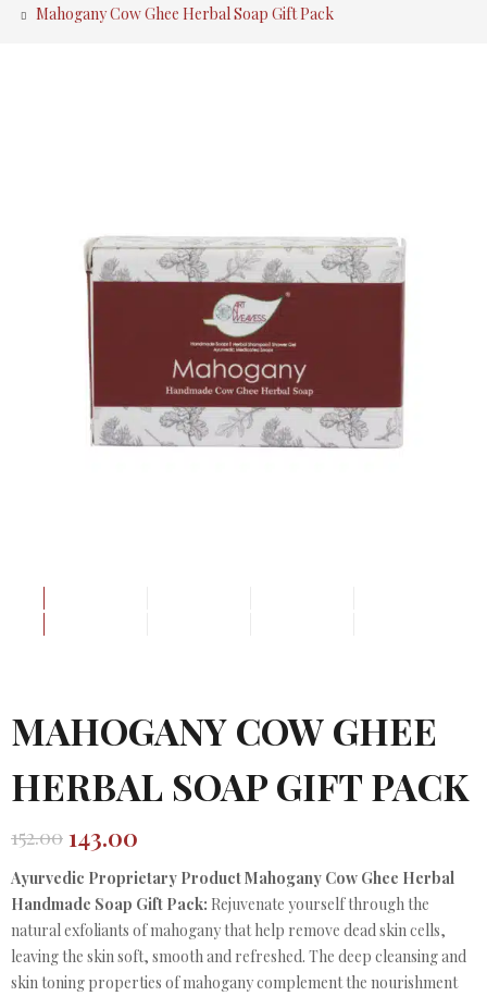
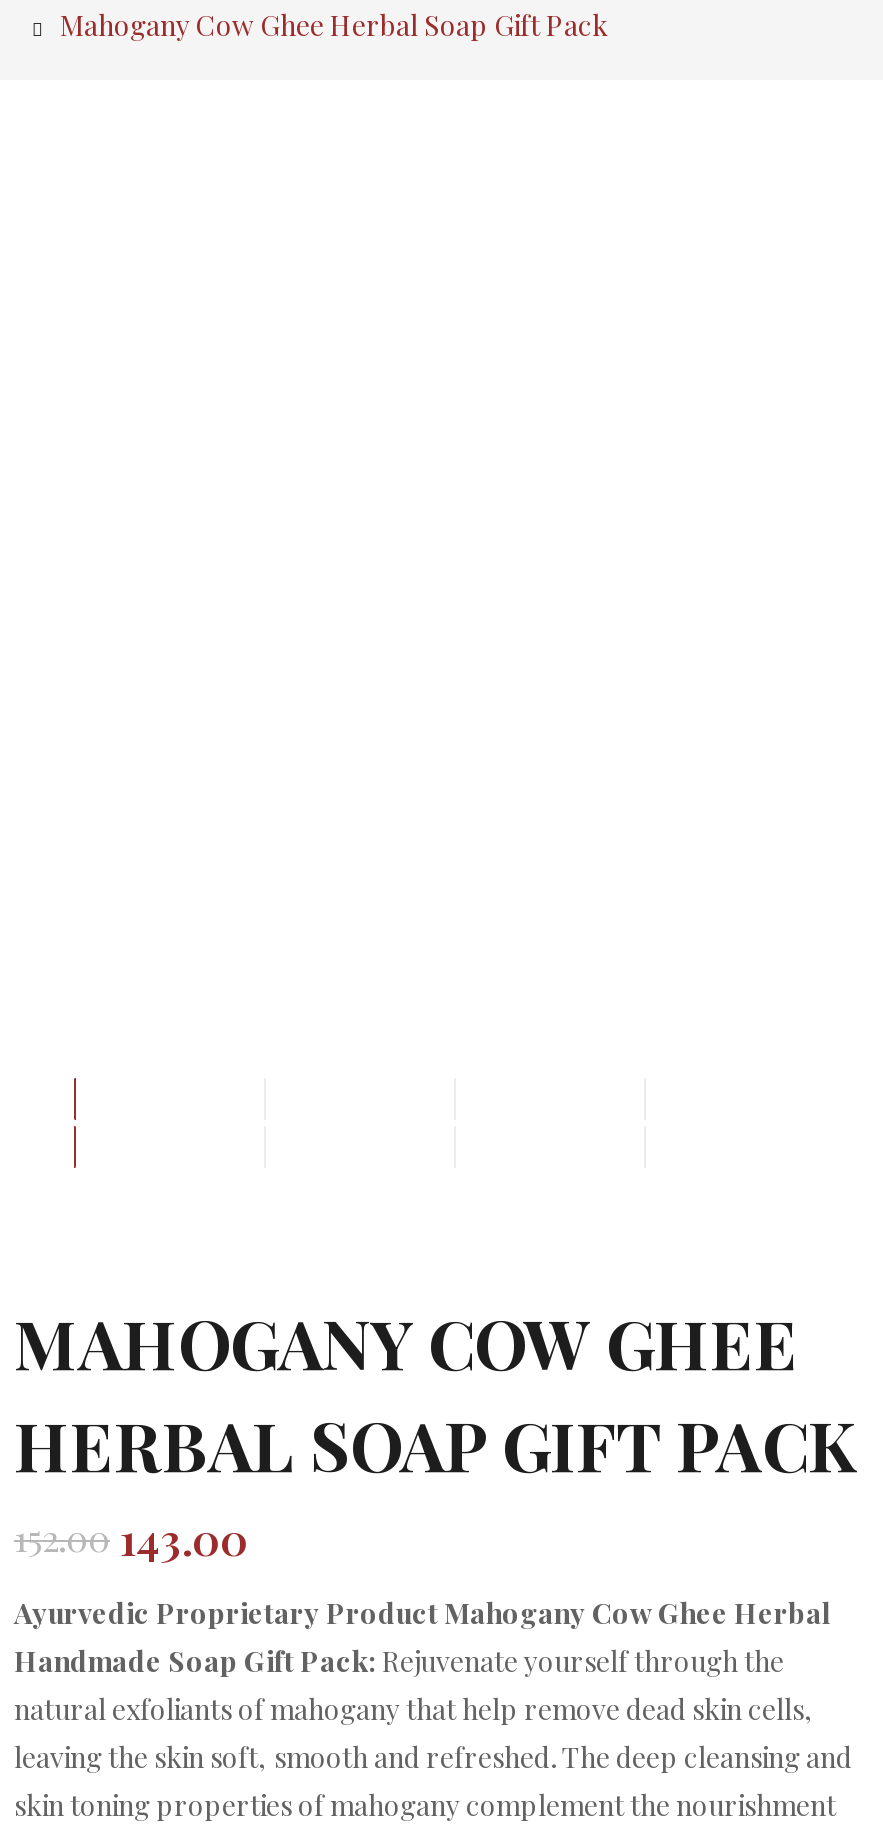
- [image]
